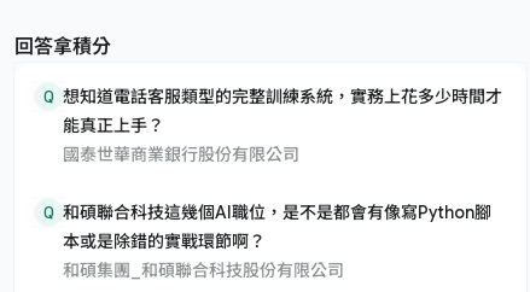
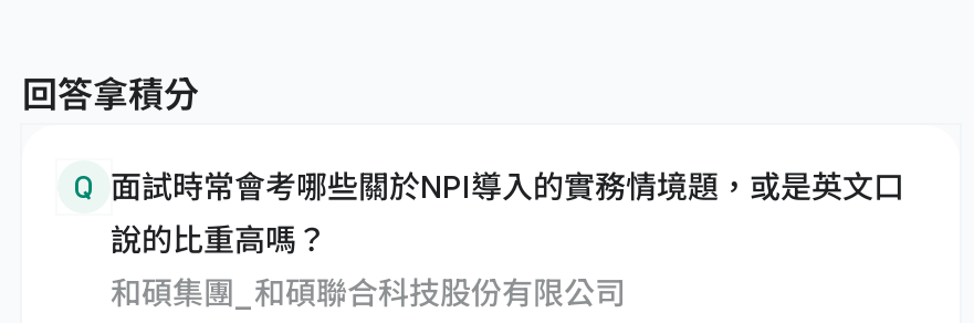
- Q 想知道電話客服類型的完整訓練系統，實務上花多少時間才
- 能真正上手？
- 國泰世華商業銀行股份有限公司
- Q 和碩聯合科技這幾個AI職位，是不是都會有像寫Python腳
- 本或是除錯的實戰環節啊？
+ Q 面試時常會考哪些關於NPI導入的實務情境題，或是英文口
+ 說的比重高嗎？
